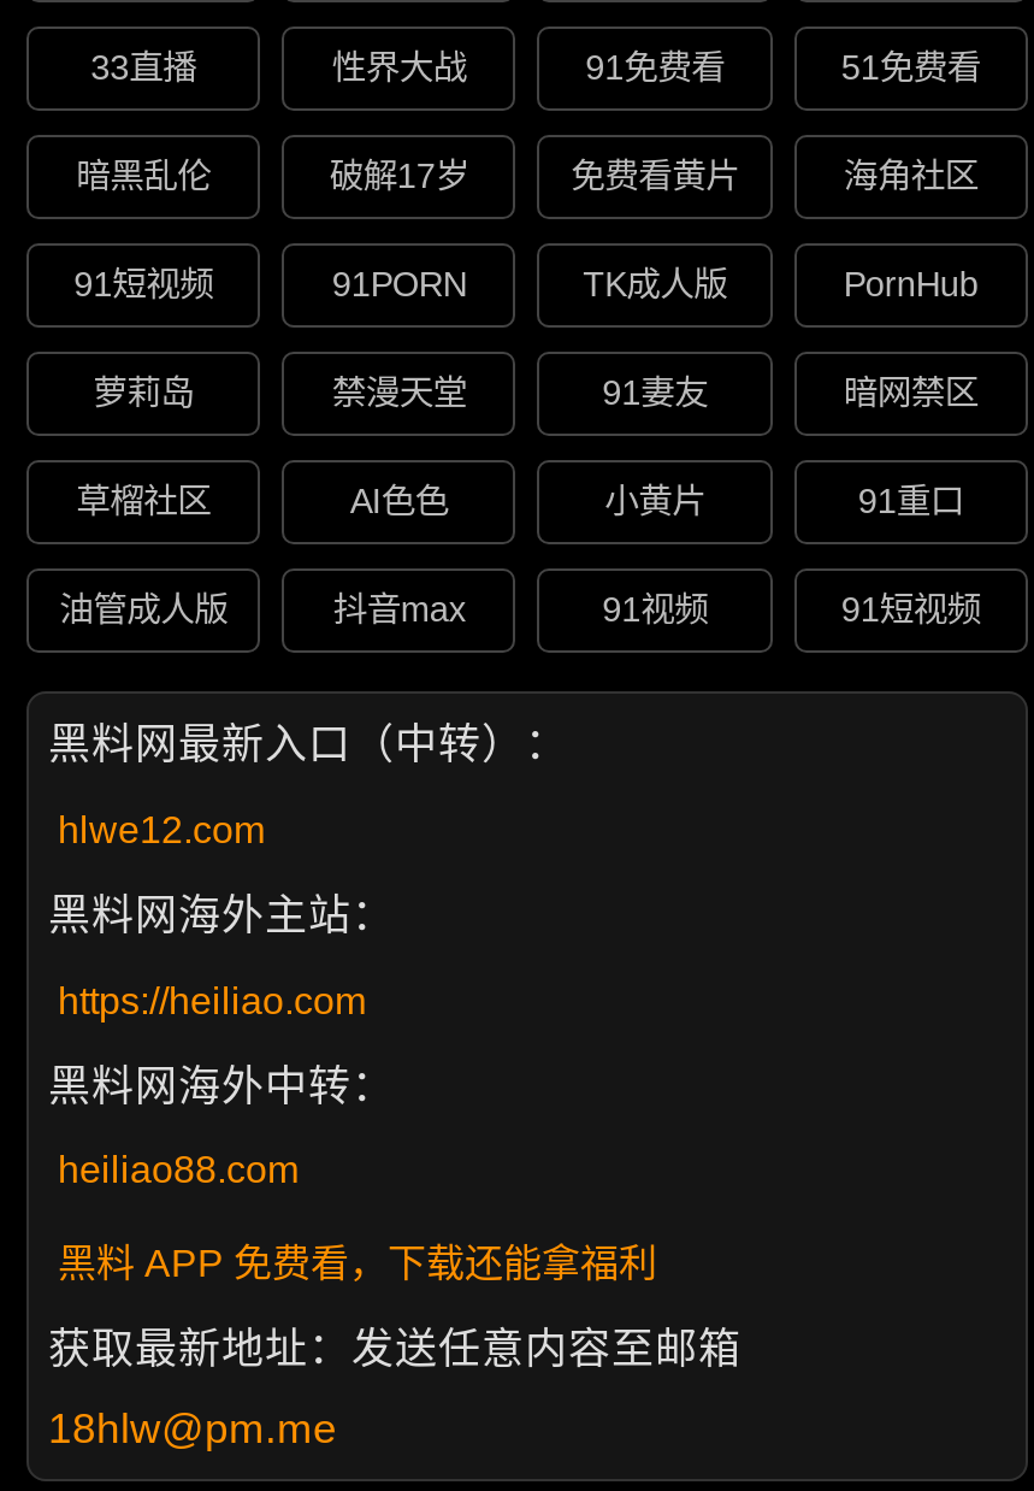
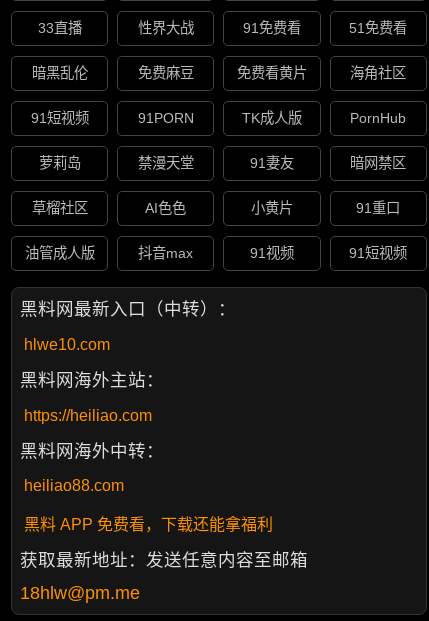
- 破解17岁
+ 免费麻豆

- hlwe12.com
+ hlwe10.com
